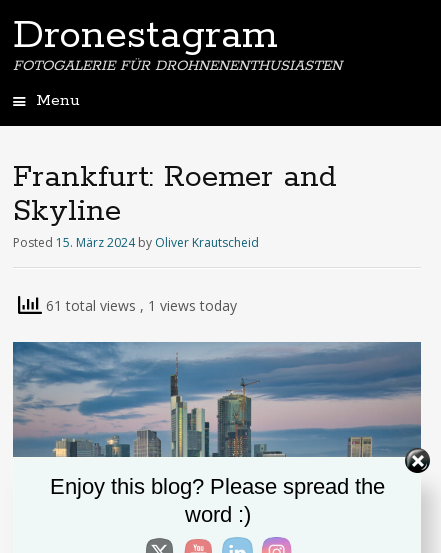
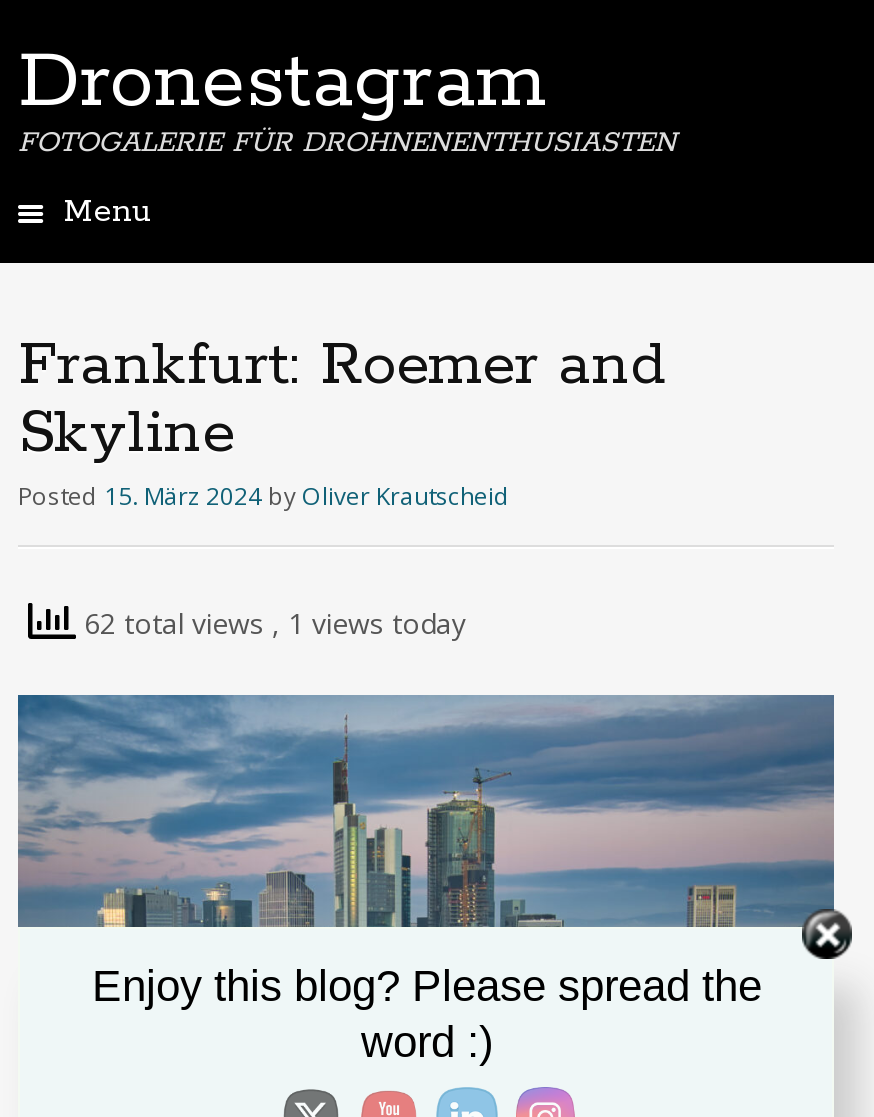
- 61 total views, 1 views today
+ 62 total views, 1 views today
